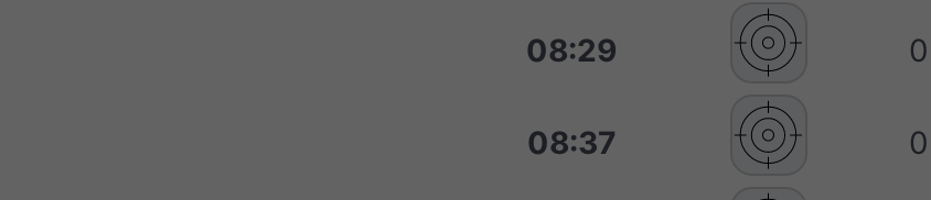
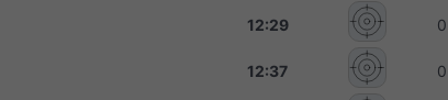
- 08:29
+ 12:29

- 08:37
+ 12:37
